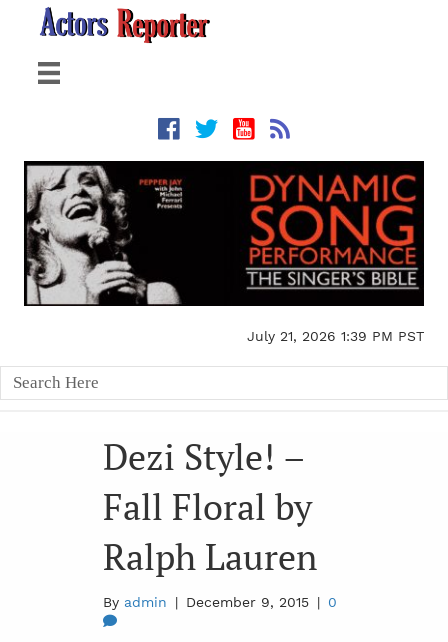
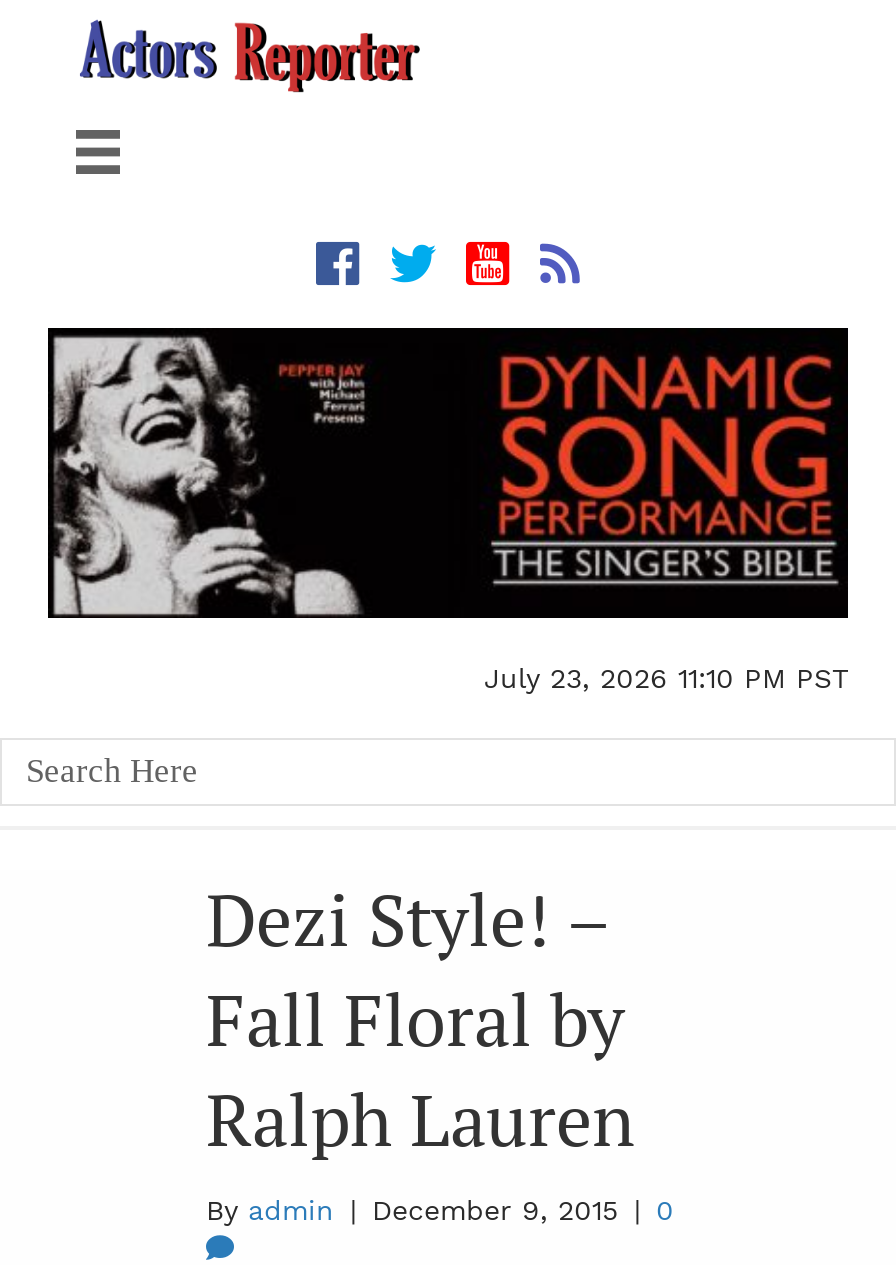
- July 21, 2026 1:39 PM PST
+ July 23, 2026 11:10 PM PST
